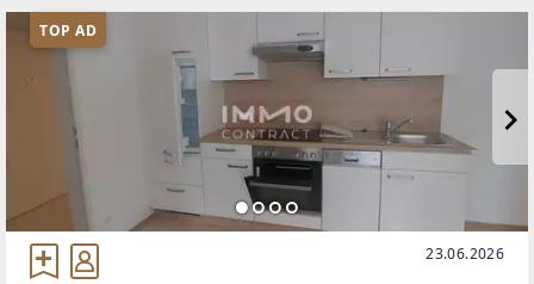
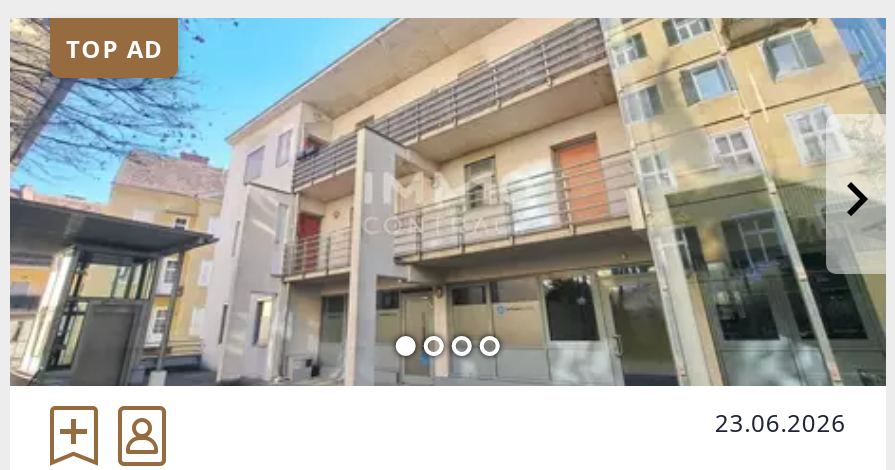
- [image]
+ [image]
